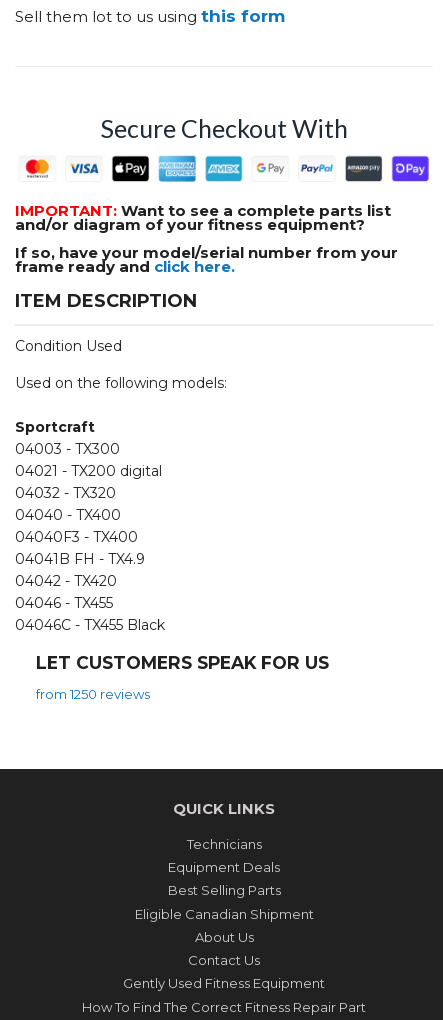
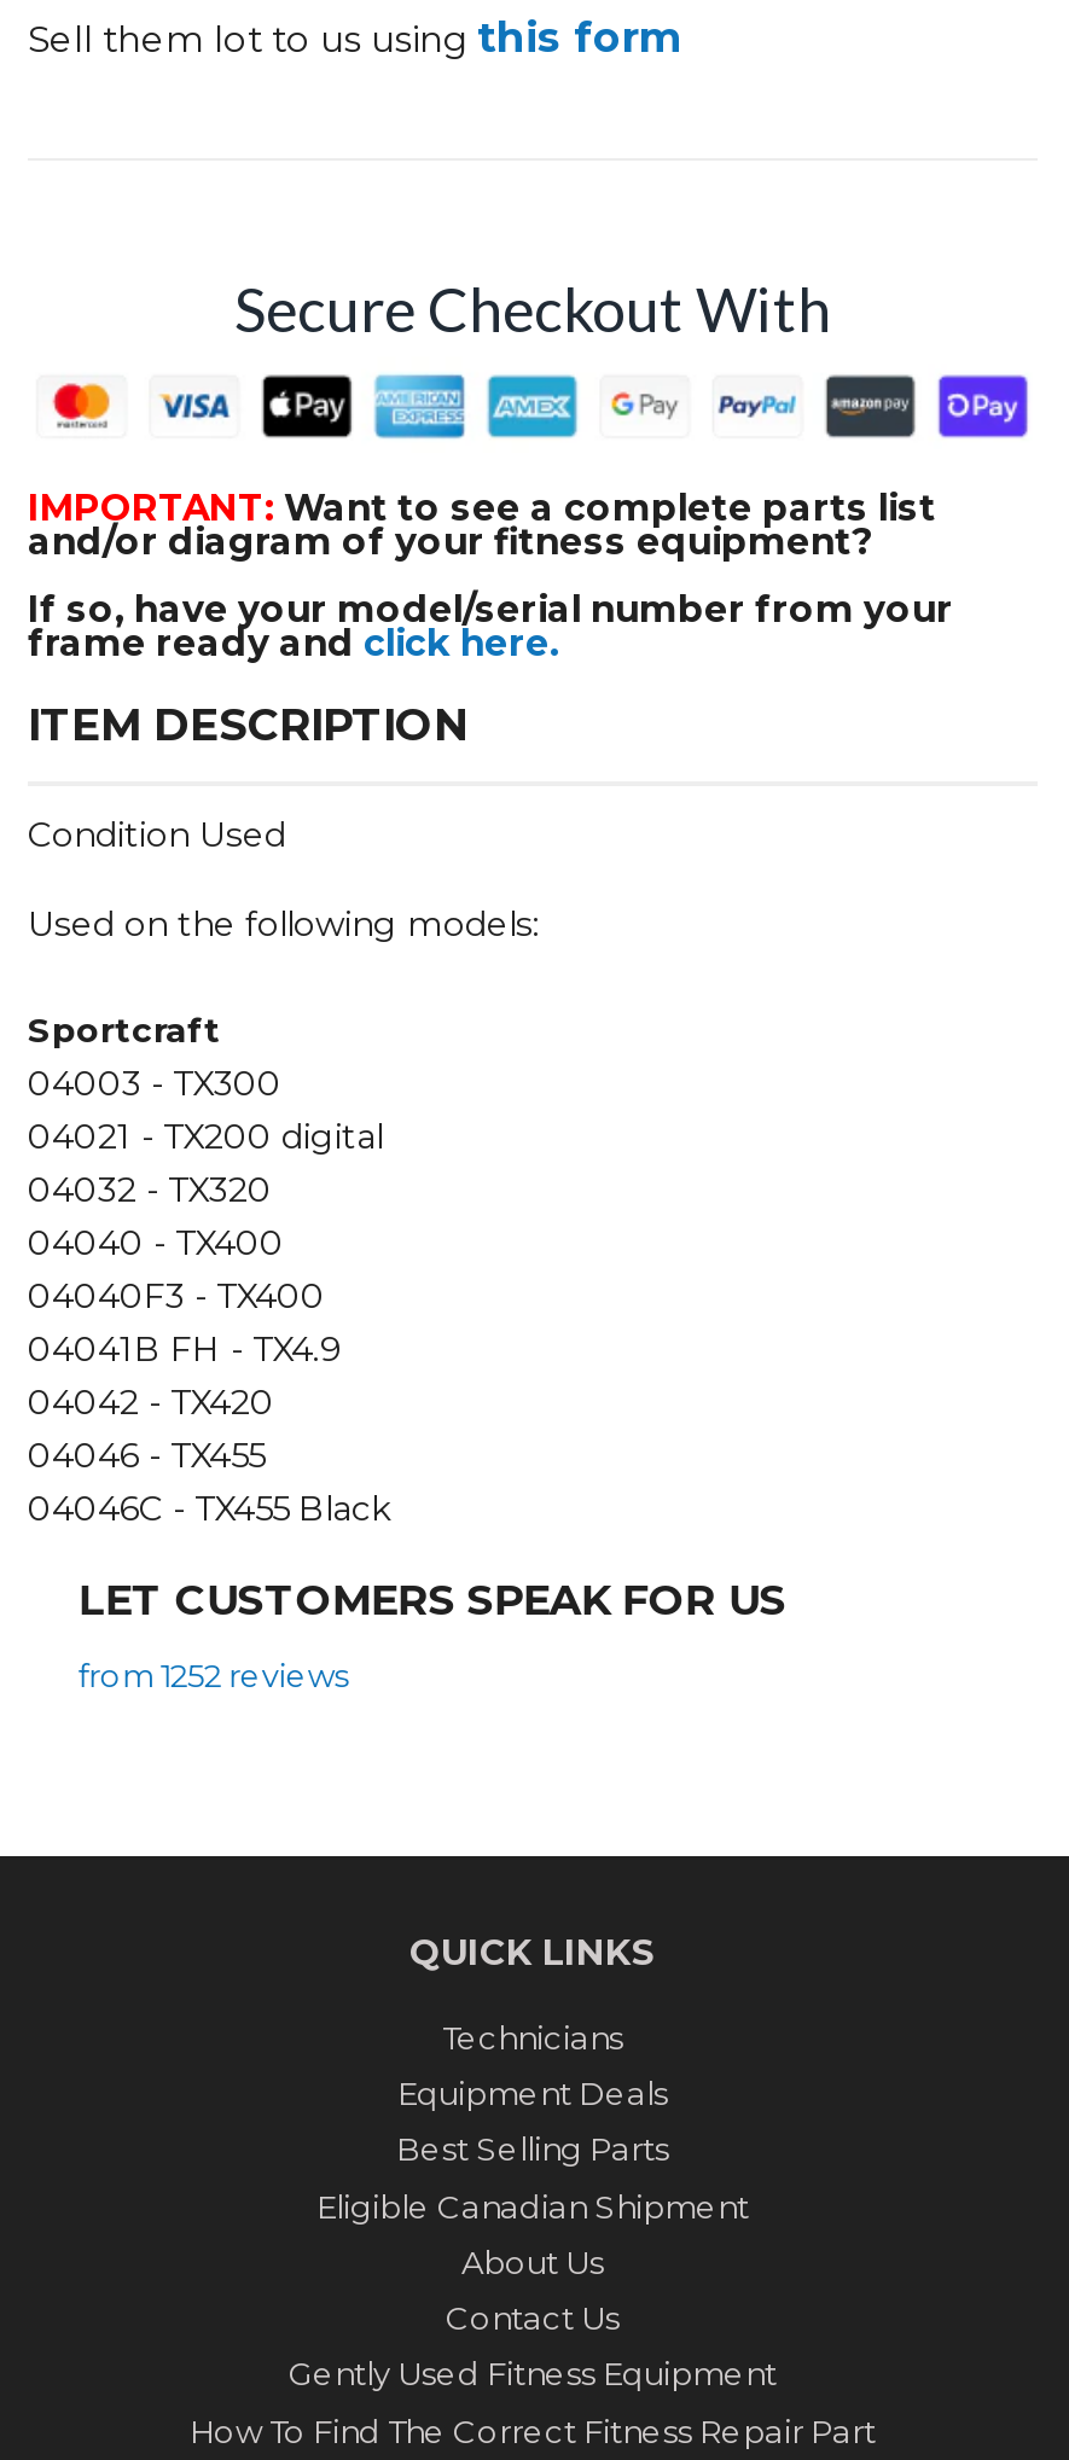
- from 1250 reviews
+ from 1252 reviews
